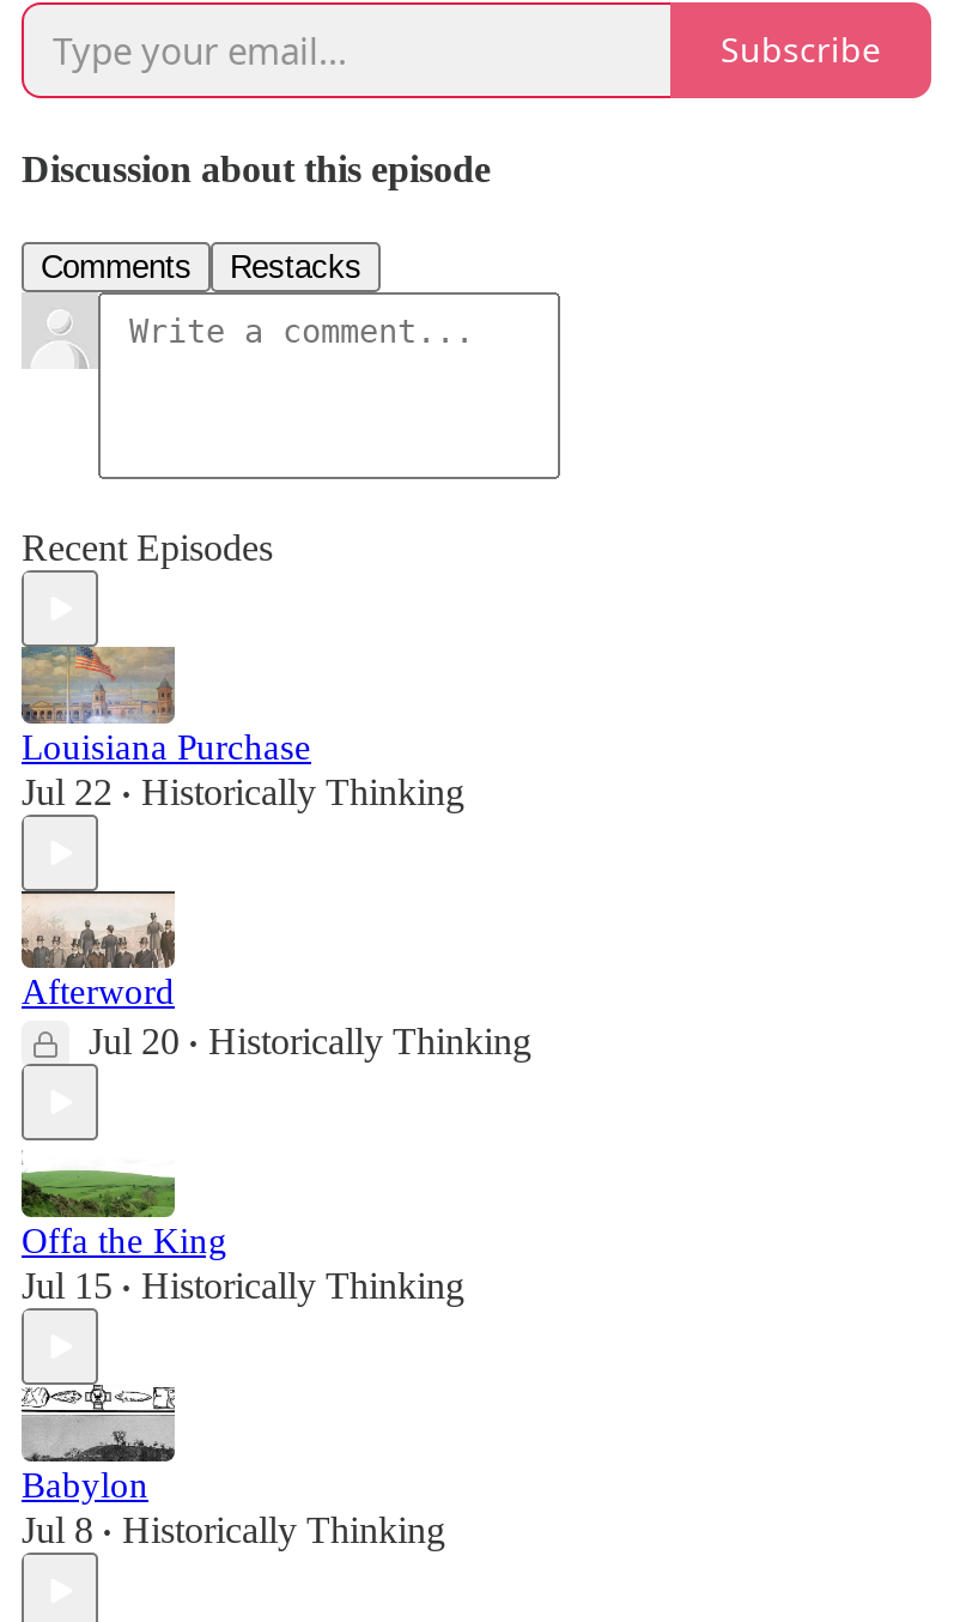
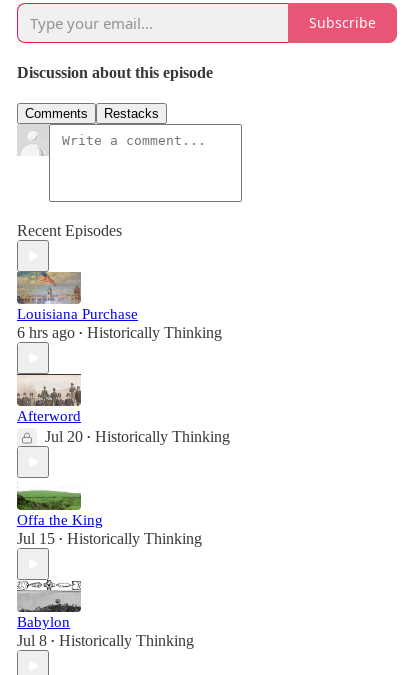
- Jul 22 • Historically Thinking
+ 6 hrs ago • Historically Thinking
